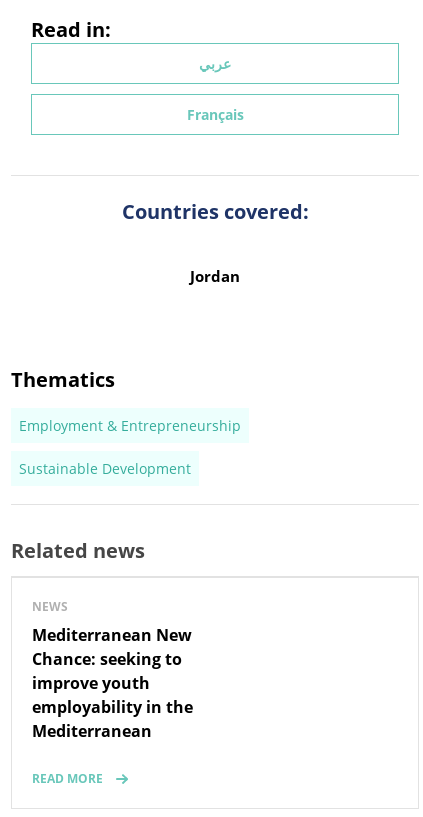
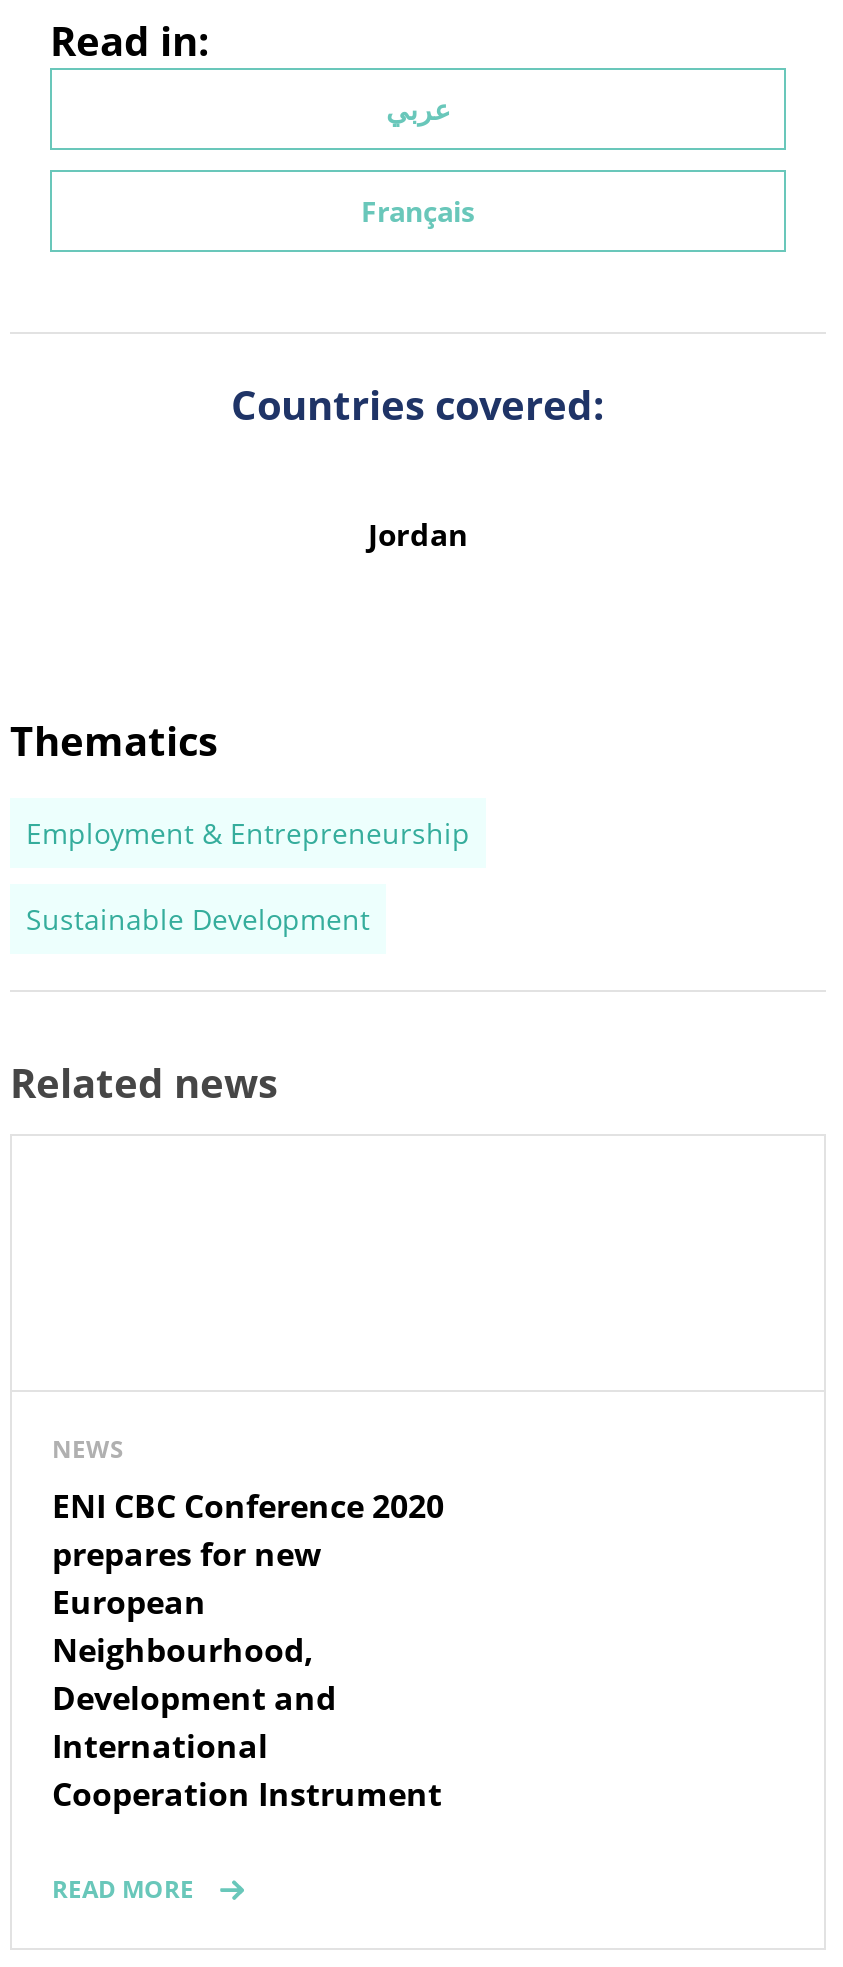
- Mediterranean New
- Chance: seeking to
- improve youth
- employability in the
- Mediterranean
+ ENI CBC Conference 2020
+ prepares for new
+ European
+ Neighbourhood,
+ Development and
+ International
+ Cooperation Instrument
